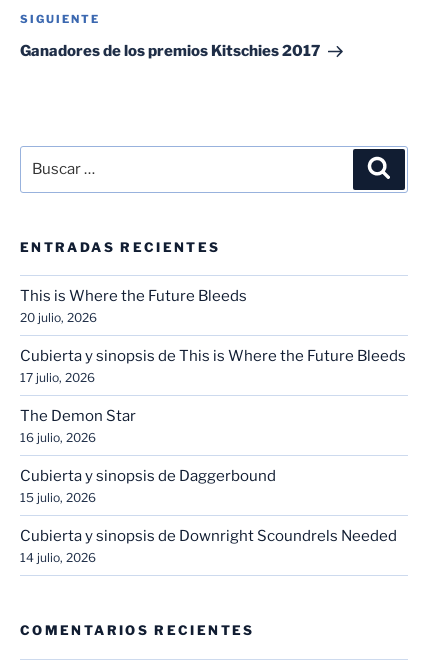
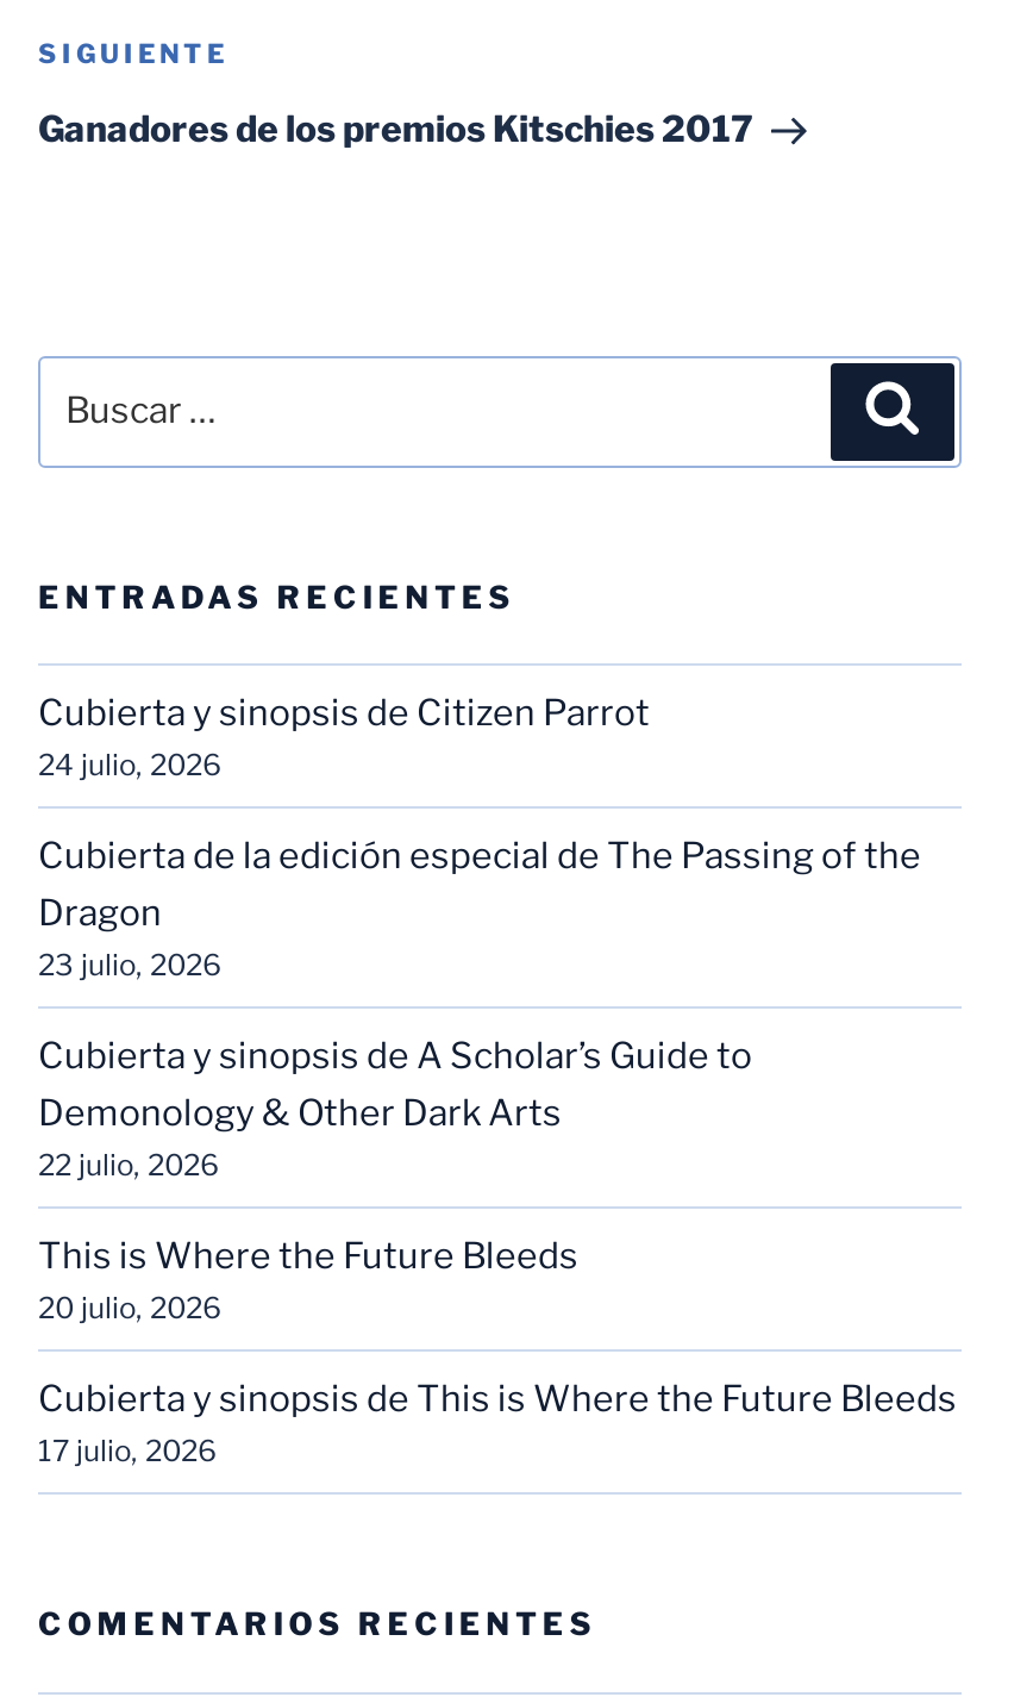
+ Cubierta y sinopsis de Citizen Parrot
+ 24 julio, 2026
+ Cubierta de la edición especial de The Passing of the
+ Dragon
+ 23 julio, 2026
+ Cubierta y sinopsis de A Scholar’s Guide to
+ Demonology & Other Dark Arts
+ 22 julio, 2026

moved down: This is Where the Future Bleeds | 20 julio, 2026 | Cubierta y sinopsis de This is Where the Future Bleeds | 17 julio, 2026

- The Demon Star
- 16 julio, 2026
- Cubierta y sinopsis de Daggerbound
- 15 julio, 2026
- Cubierta y sinopsis de Downright Scoundrels Needed
- 14 julio, 2026
